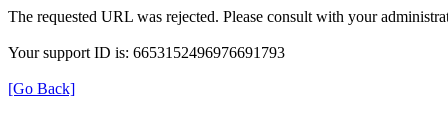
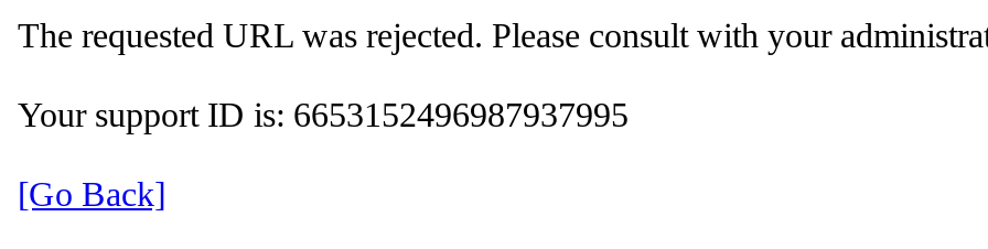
- Your support ID is: 6653152496976691793
+ Your support ID is: 6653152496987937995
